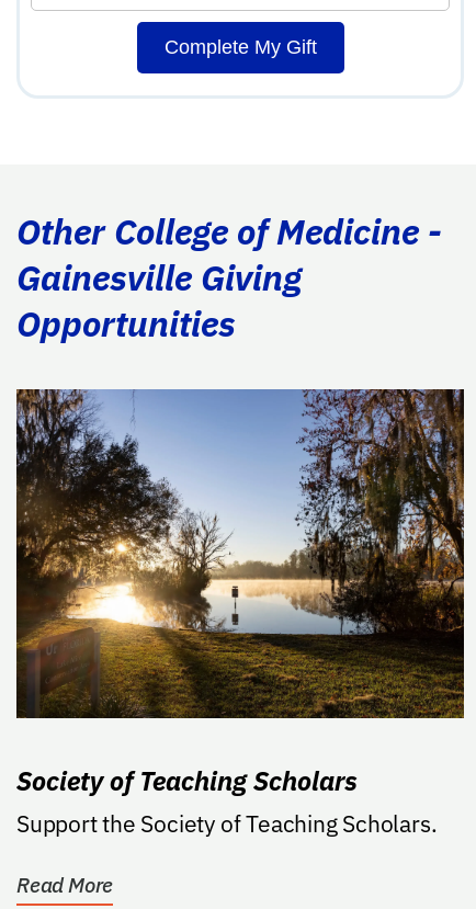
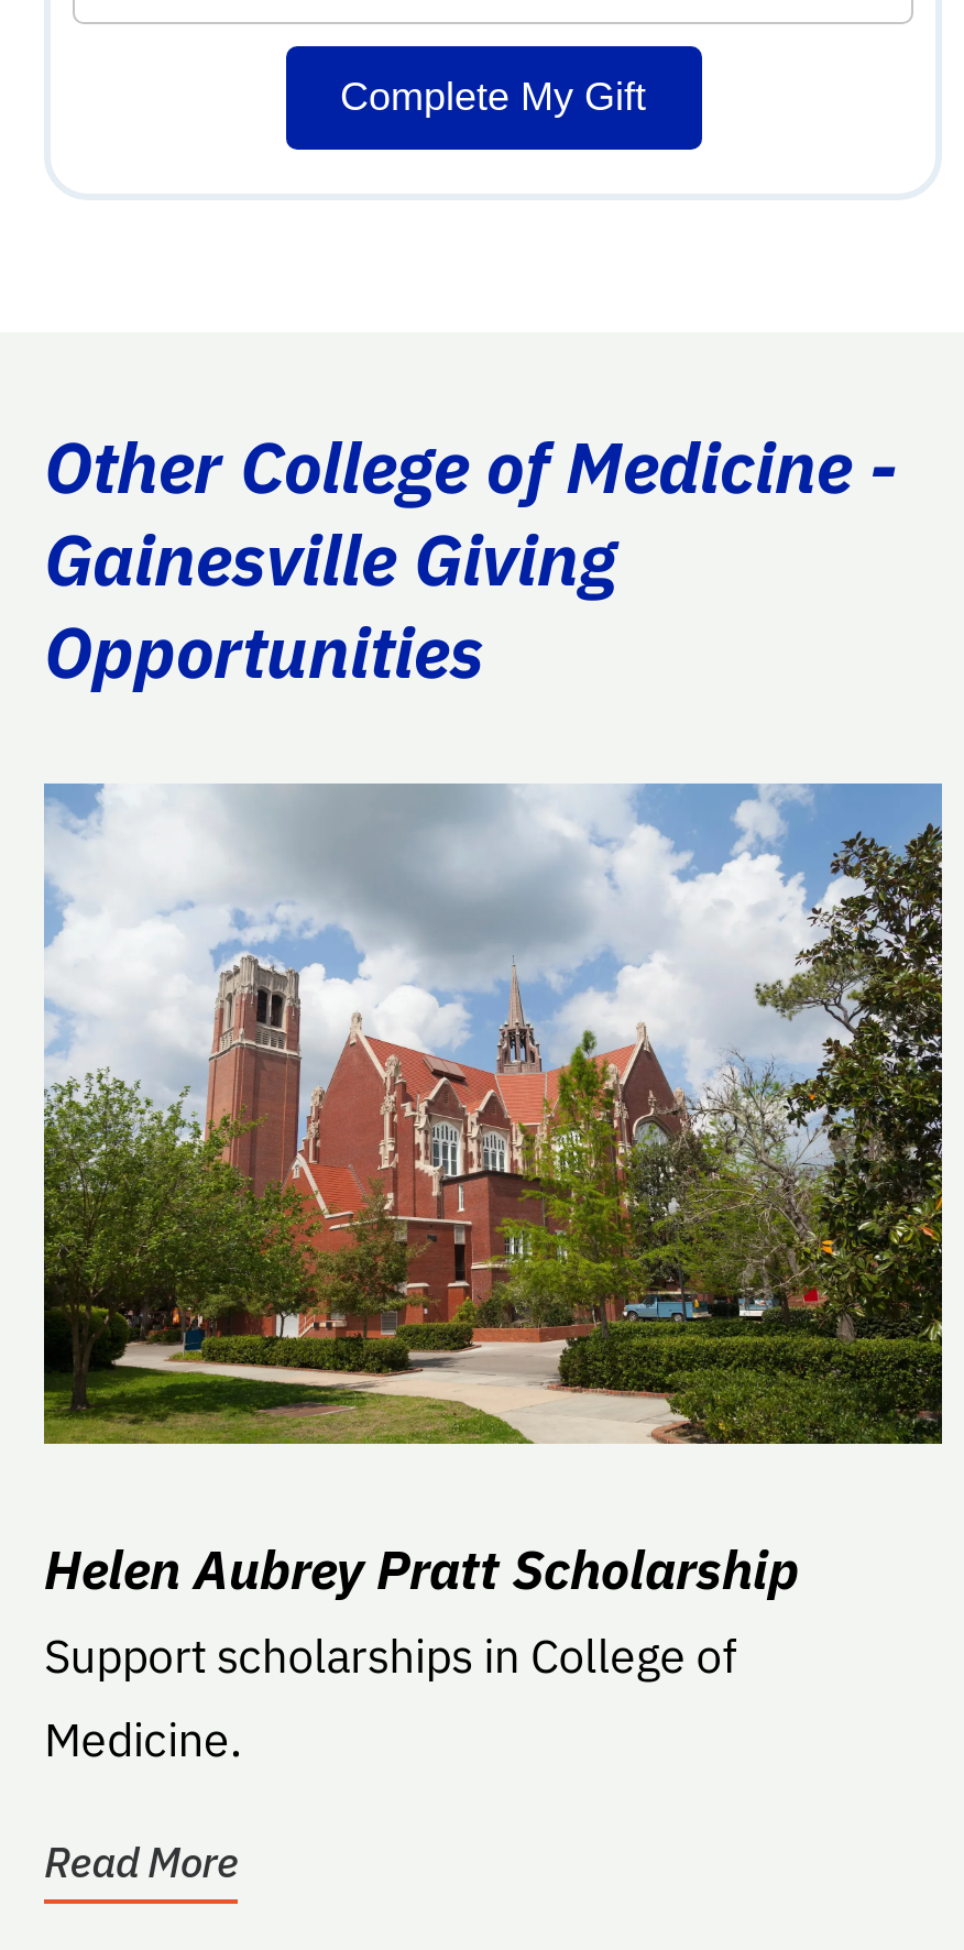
- [image]
+ [image]

- Society of Teaching Scholars
- Support the Society of Teaching Scholars.
+ Helen Aubrey Pratt Scholarship
+ Support scholarships in College of
+ Medicine.
